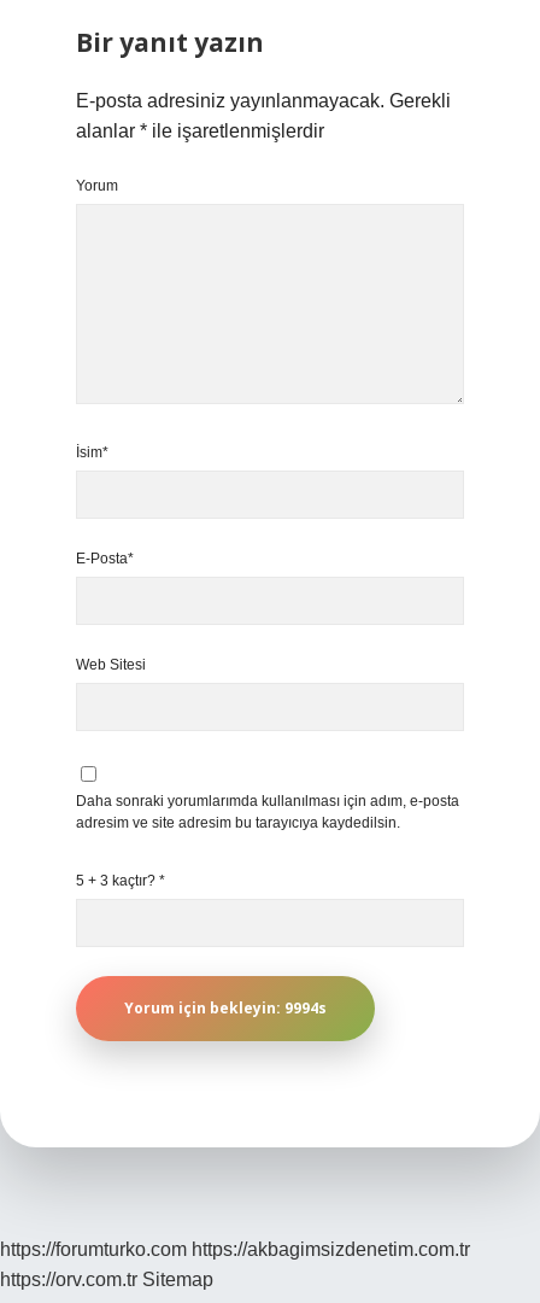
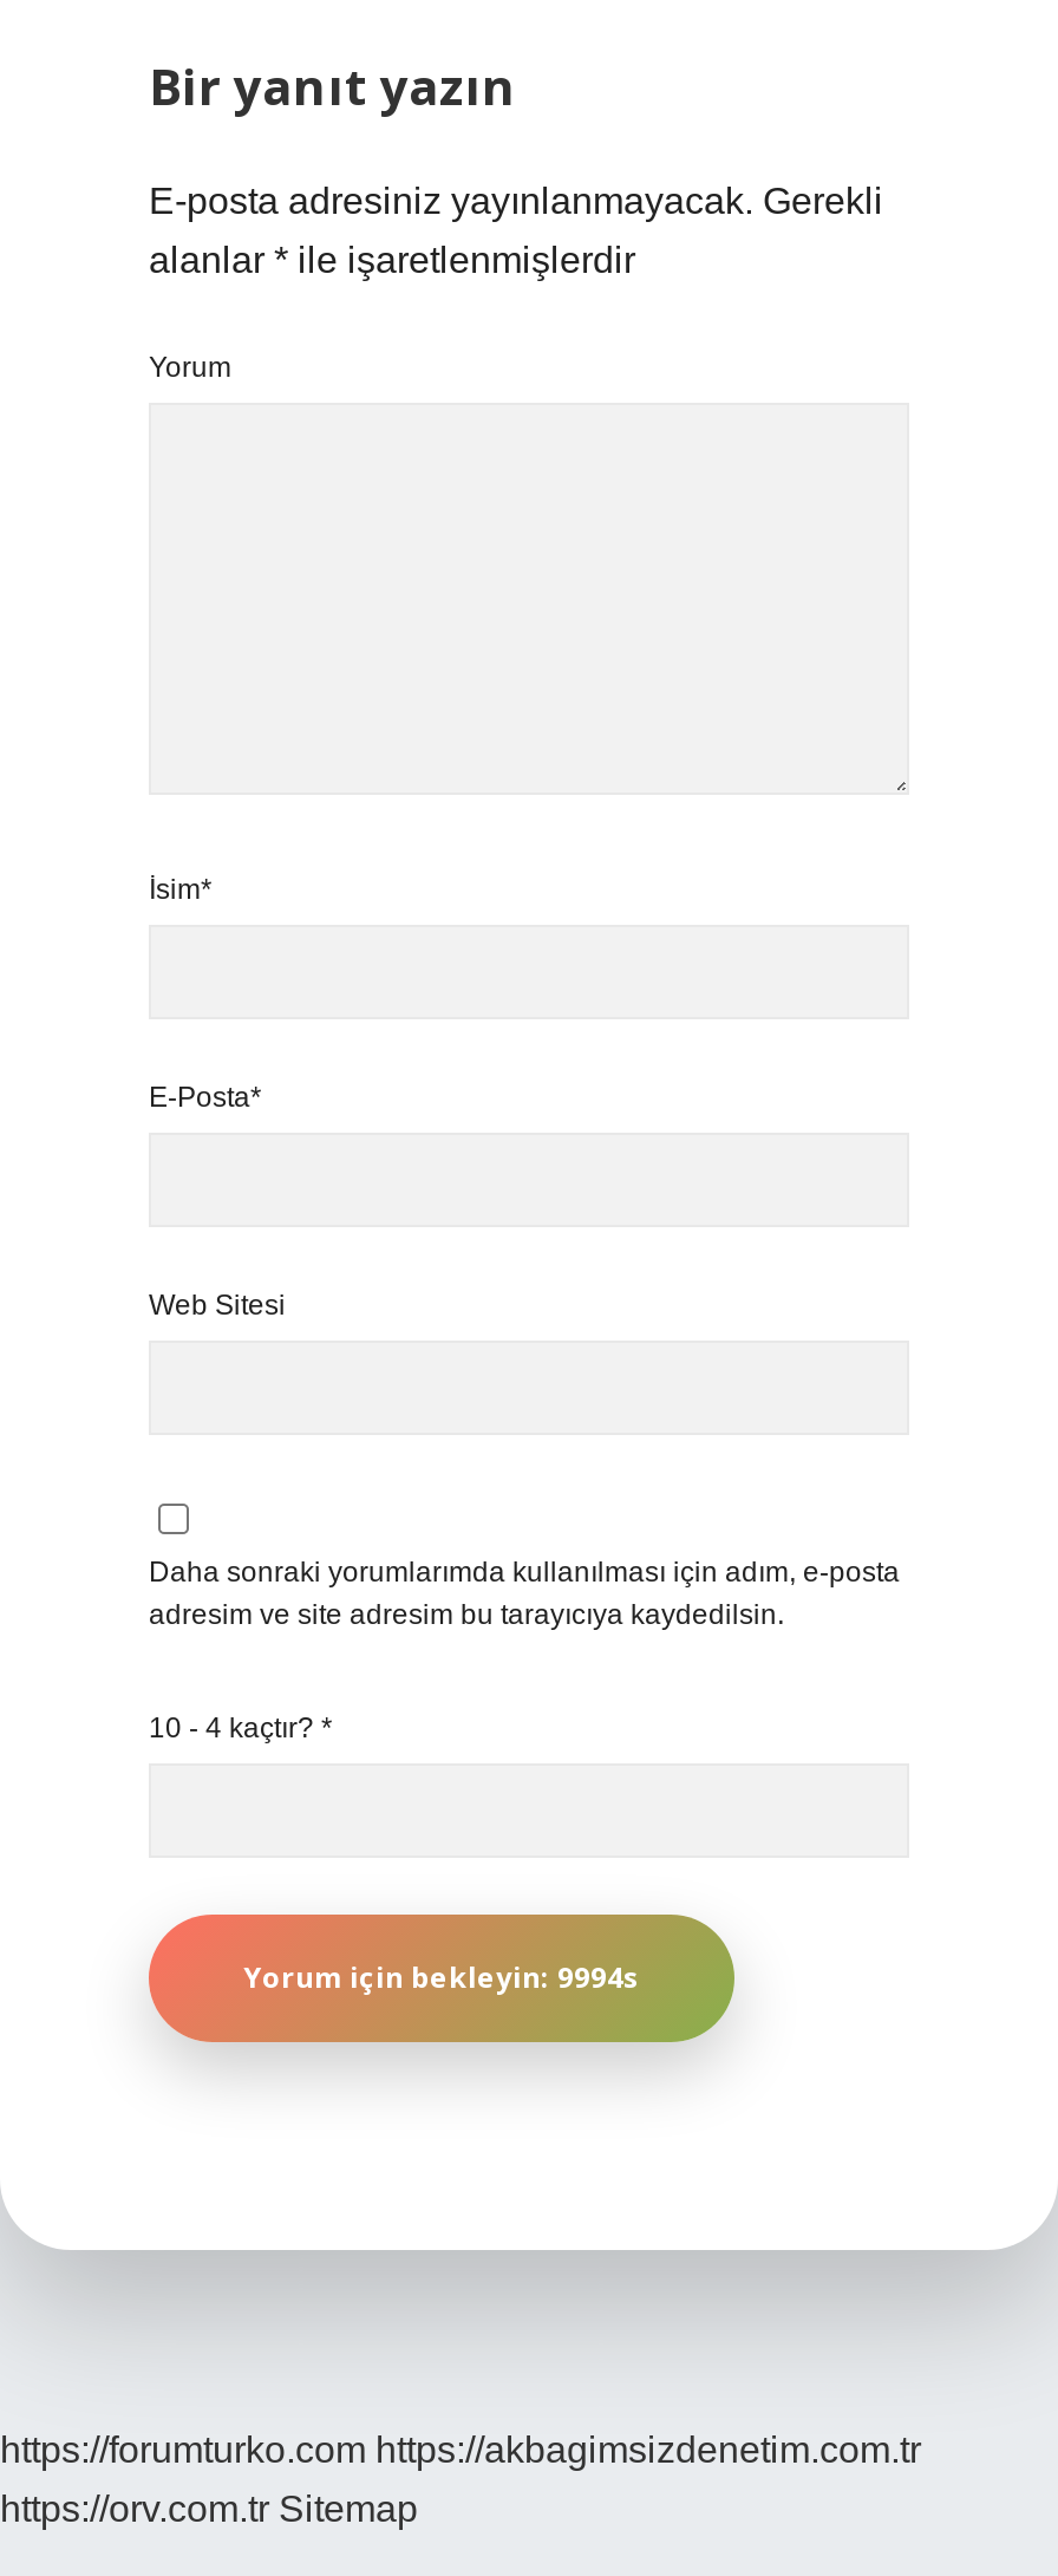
- 5 + 3 kaçtır? *
+ 10 - 4 kaçtır? *
